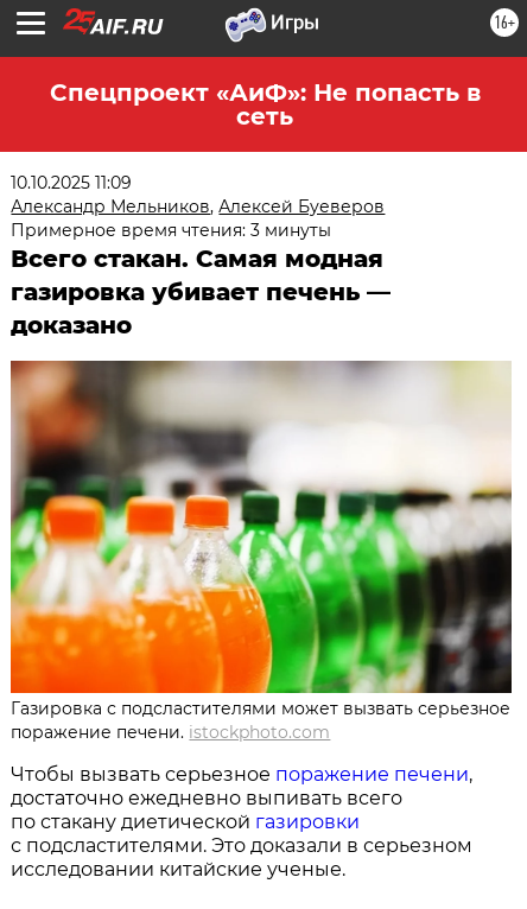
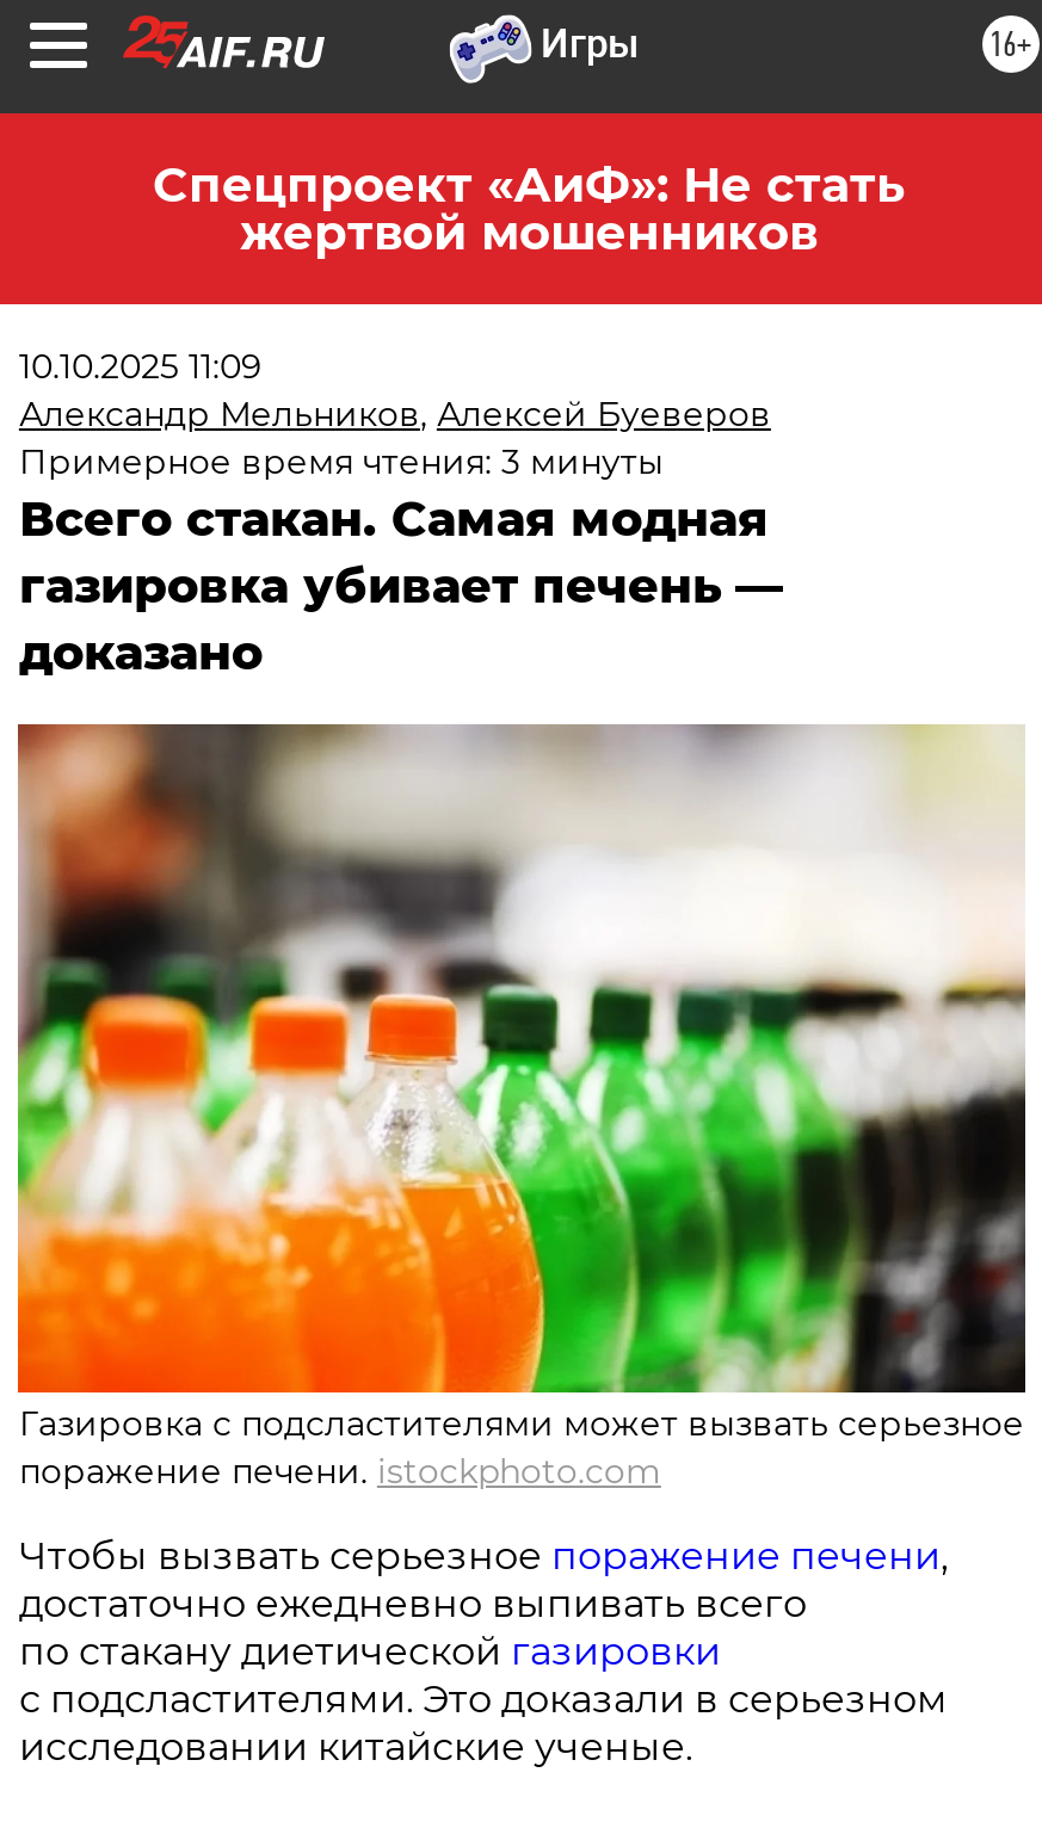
- Спецпроект «АиФ»: Не попасть в
- сеть
+ Спецпроект «АиФ»: Не стать
+ жертвой мошенников
